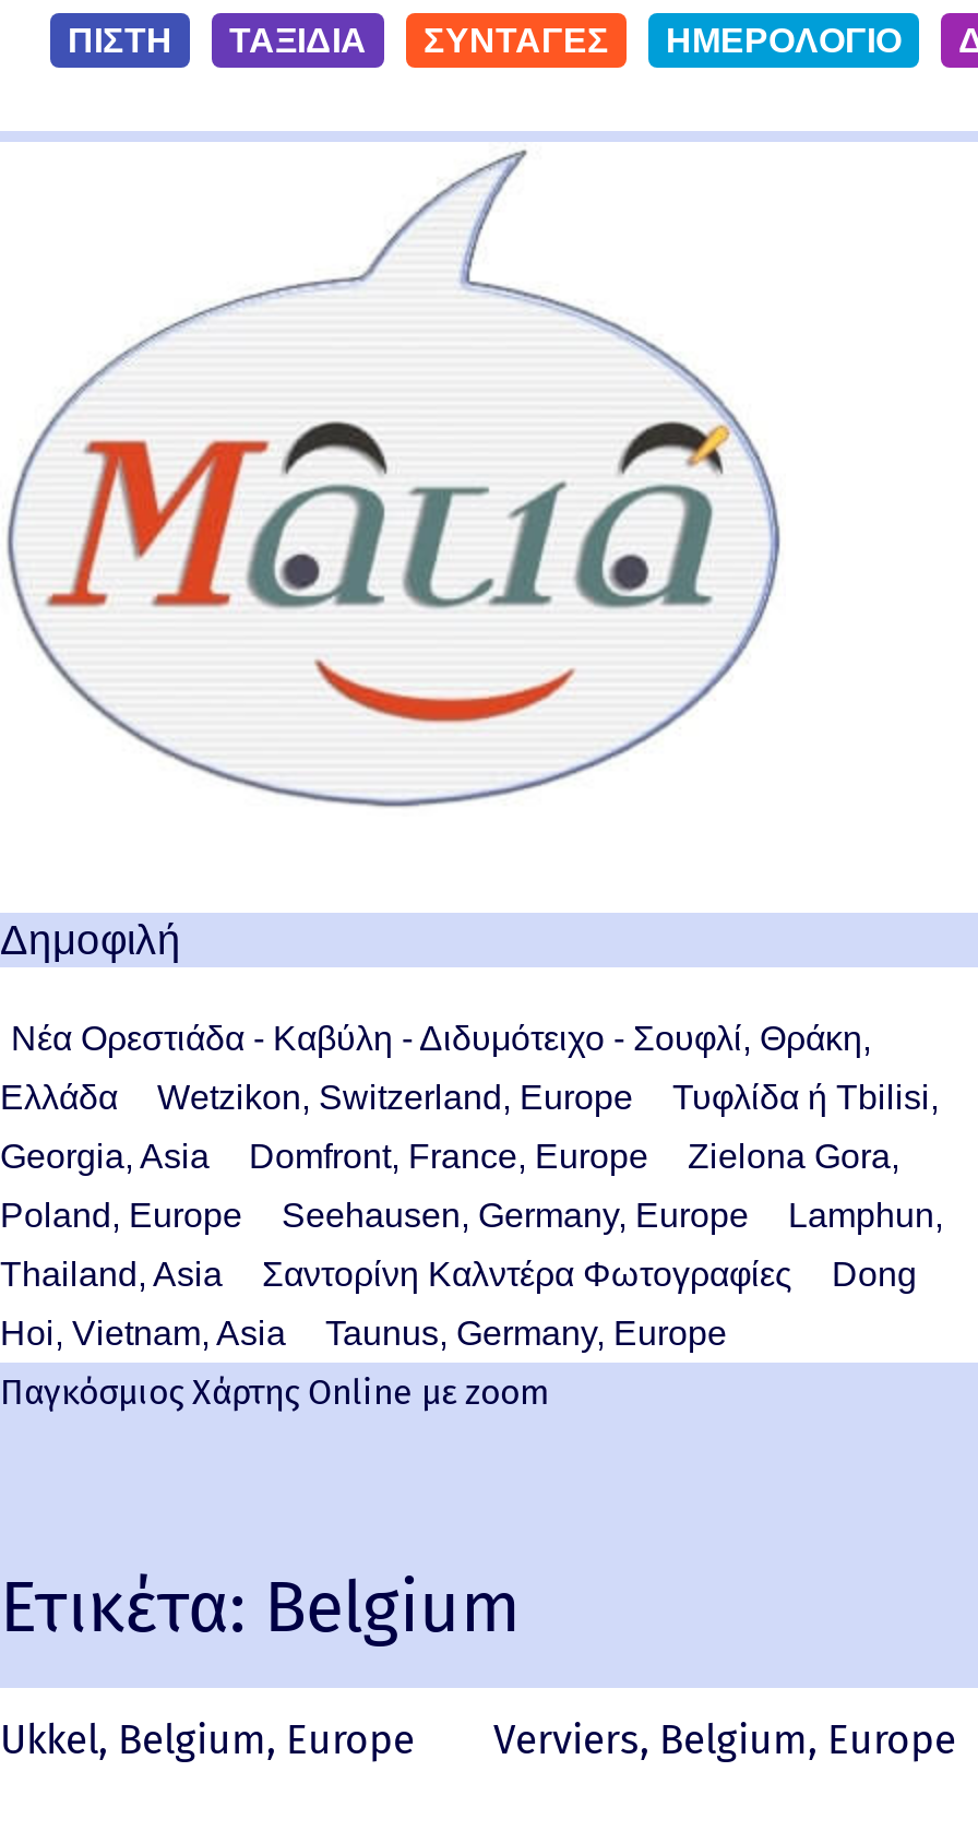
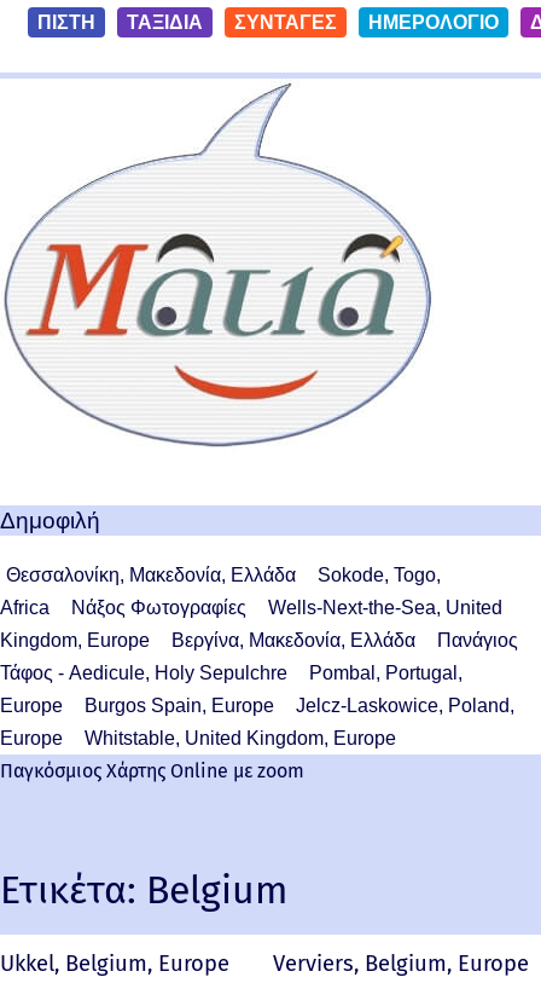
- Νέα Ορεστιάδα - Καβύλη - Διδυμότειχο - Σουφλί, Θράκη,
+ Θεσσαλονίκη, Μακεδονία, Ελλάδα
+ Sokode, Togo,

- Ελλάδα
- Wetzikon, Switzerland, Europe
- Τυφλίδα ή Tbilisi,
+ Africa
+ Νάξος Φωτογραφίες
+ Wells-Next-the-Sea, United

- Georgia, Asia
- Domfront, France, Europe
- Zielona Gora,
+ Kingdom, Europe
+ Βεργίνα, Μακεδονία, Ελλάδα
+ Πανάγιος

- Poland, Europe
- Seehausen, Germany, Europe
- Lamphun,
+ Τάφος - Aedicule, Holy Sepulchre
+ Pombal, Portugal,

- Thailand, Asia
- Σαντορίνη Καλντέρα Φωτογραφίες
- Dong
+ Europe
+ Burgos Spain, Europe
+ Jelcz-Laskowice, Poland,

- Hoi, Vietnam, Asia
- Taunus, Germany, Europe
+ Europe
+ Whitstable, United Kingdom, Europe
